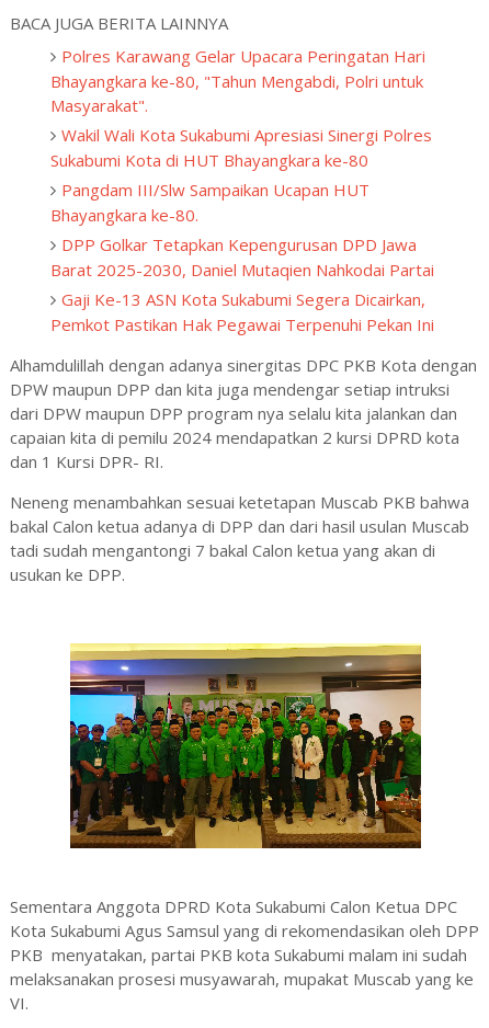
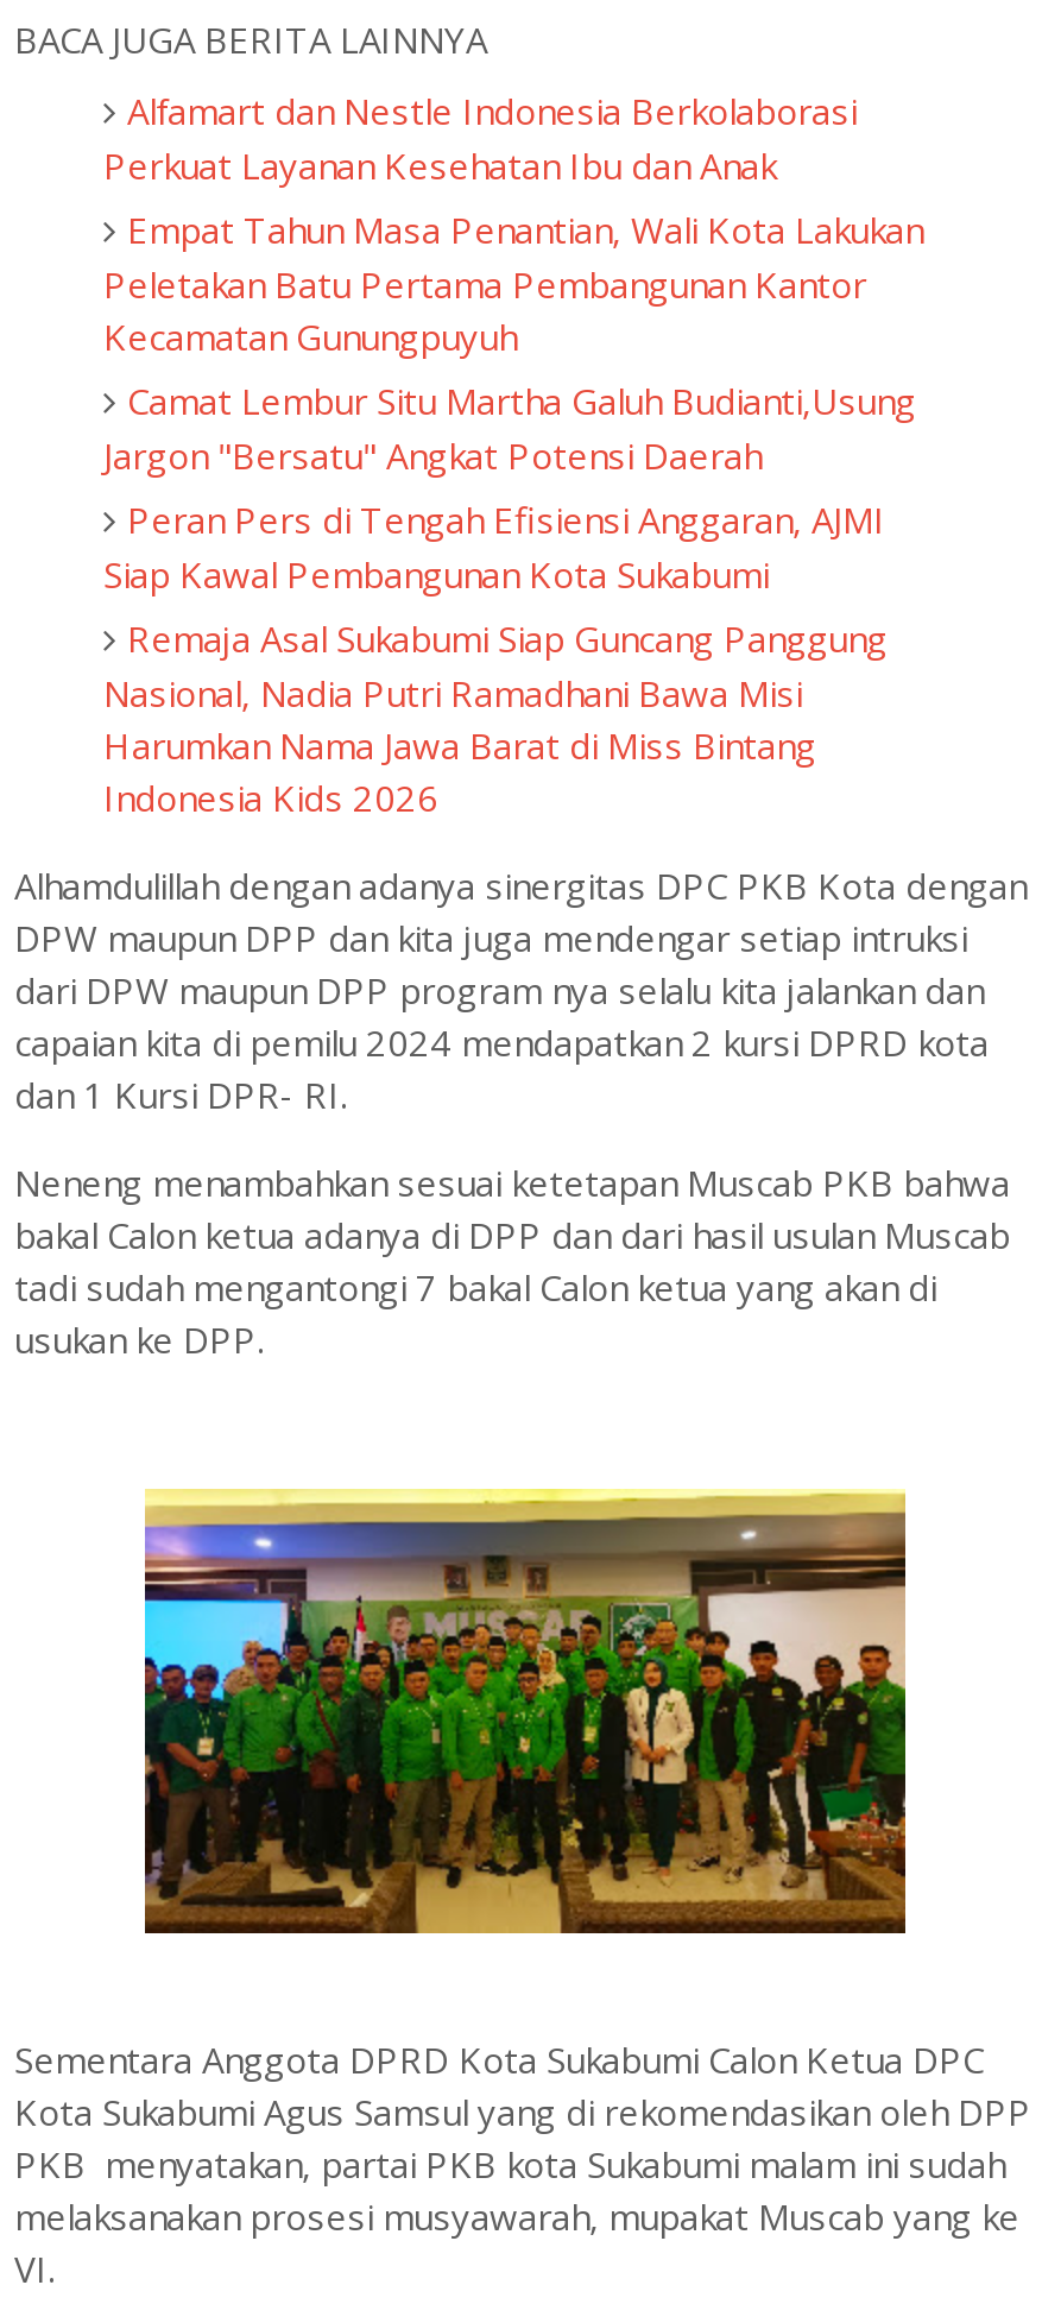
- Polres Karawang Gelar Upacara Peringatan Hari
- Bhayangkara ke-80, "Tahun Mengabdi, Polri untuk
- Masyarakat".
- Wakil Wali Kota Sukabumi Apresiasi Sinergi Polres
- Sukabumi Kota di HUT Bhayangkara ke-80
- Pangdam III/Slw Sampaikan Ucapan HUT
- Bhayangkara ke-80.
- DPP Golkar Tetapkan Kepengurusan DPD Jawa
- Barat 2025-2030, Daniel Mutaqien Nahkodai Partai
- Gaji Ke-13 ASN Kota Sukabumi Segera Dicairkan,
- Pemkot Pastikan Hak Pegawai Terpenuhi Pekan Ini
+ Alfamart dan Nestle Indonesia Berkolaborasi
+ Perkuat Layanan Kesehatan Ibu dan Anak
+ Empat Tahun Masa Penantian, Wali Kota Lakukan
+ Peletakan Batu Pertama Pembangunan Kantor
+ Kecamatan Gunungpuyuh
+ Camat Lembur Situ Martha Galuh Budianti,Usung
+ Jargon "Bersatu" Angkat Potensi Daerah
+ Peran Pers di Tengah Efisiensi Anggaran, AJMI
+ Siap Kawal Pembangunan Kota Sukabumi
+ Remaja Asal Sukabumi Siap Guncang Panggung
+ Nasional, Nadia Putri Ramadhani Bawa Misi
+ Harumkan Nama Jawa Barat di Miss Bintang
+ Indonesia Kids 2026
